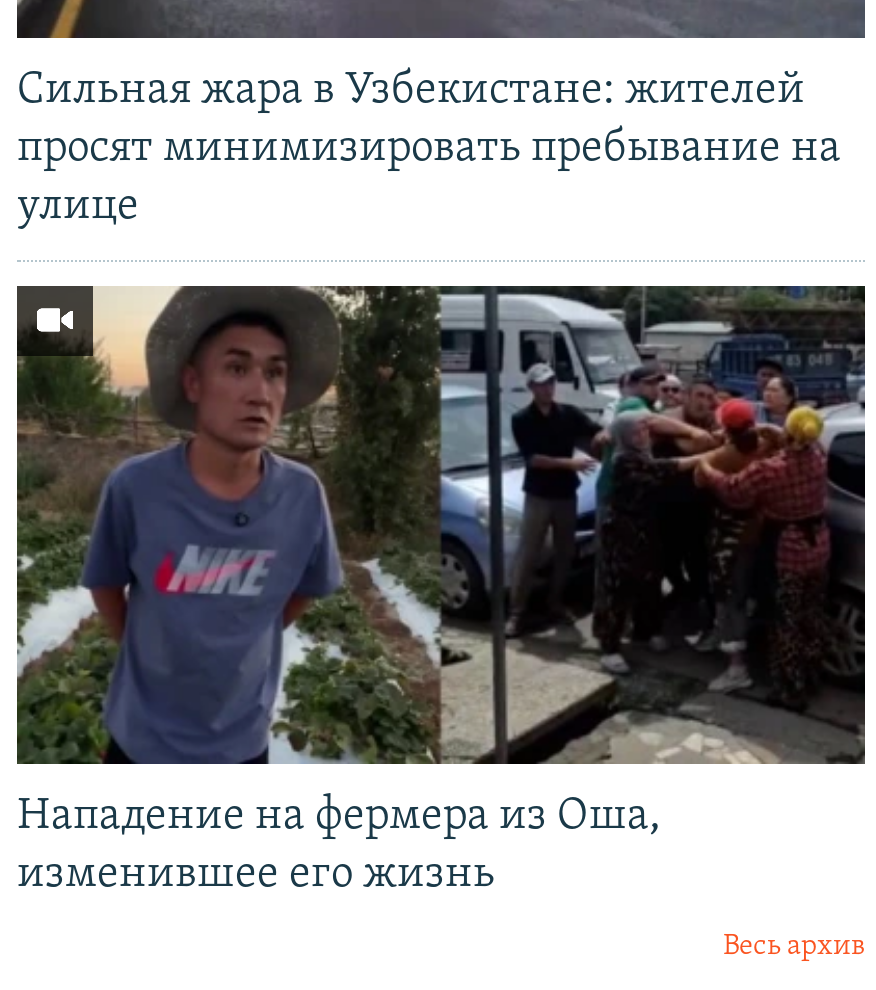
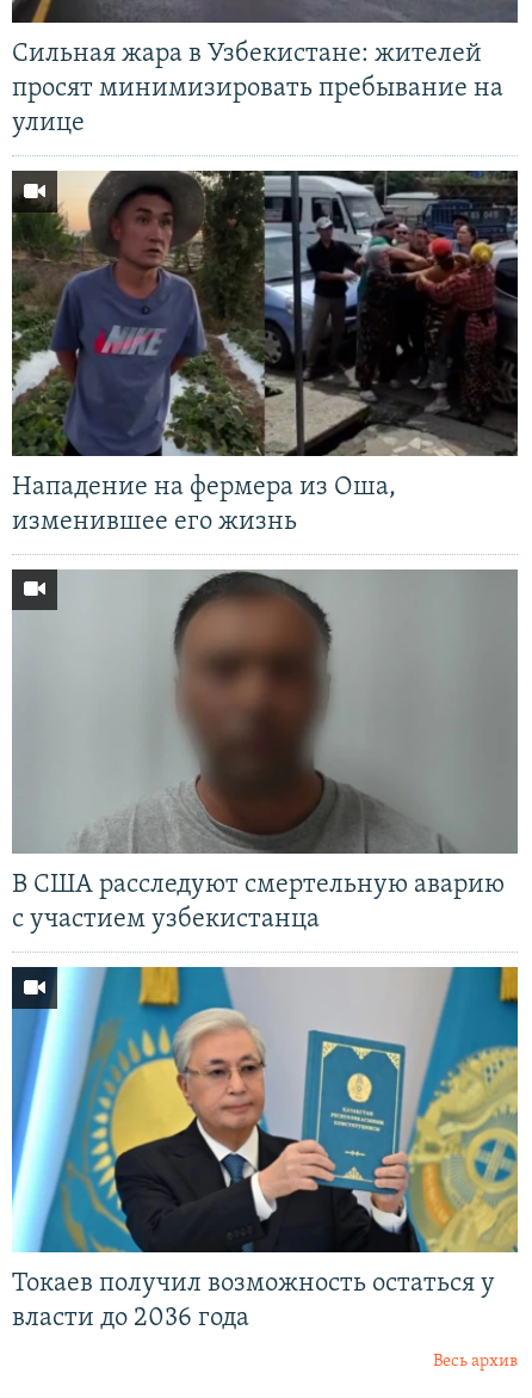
+ [image]
+ В США расследуют смертельную аварию
+ с участием узбекистанца

+ [image]
+ Токаев получил возможность остаться у
+ власти до 2036 года
